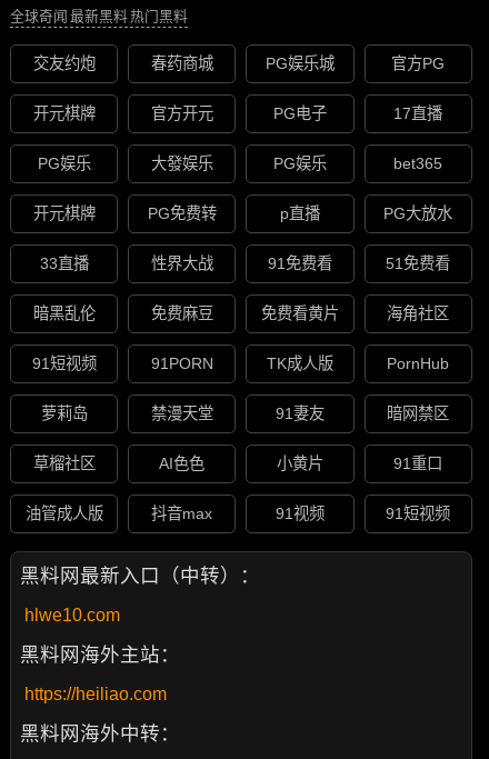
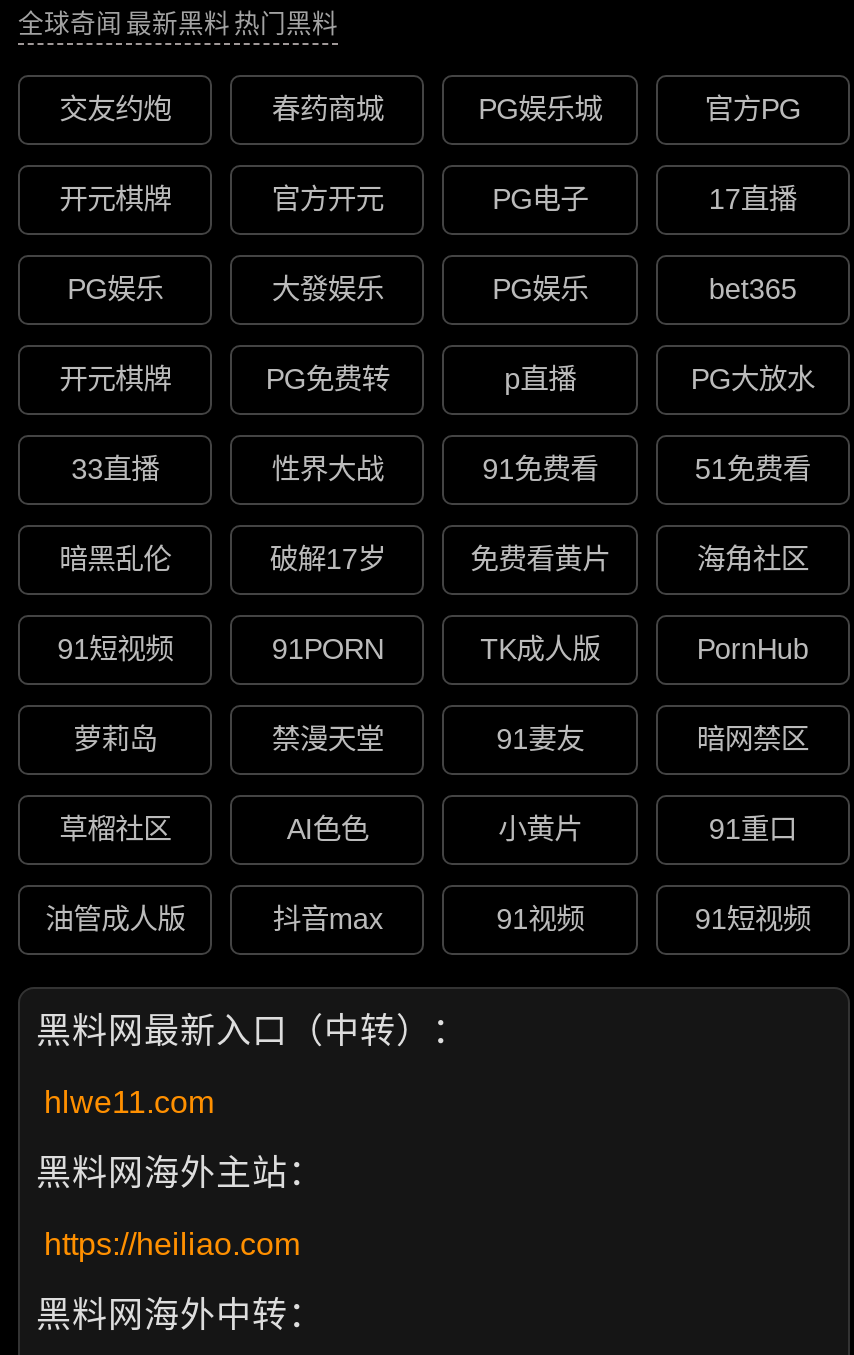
- 免费麻豆
+ 破解17岁

- hlwe10.com
+ hlwe11.com
